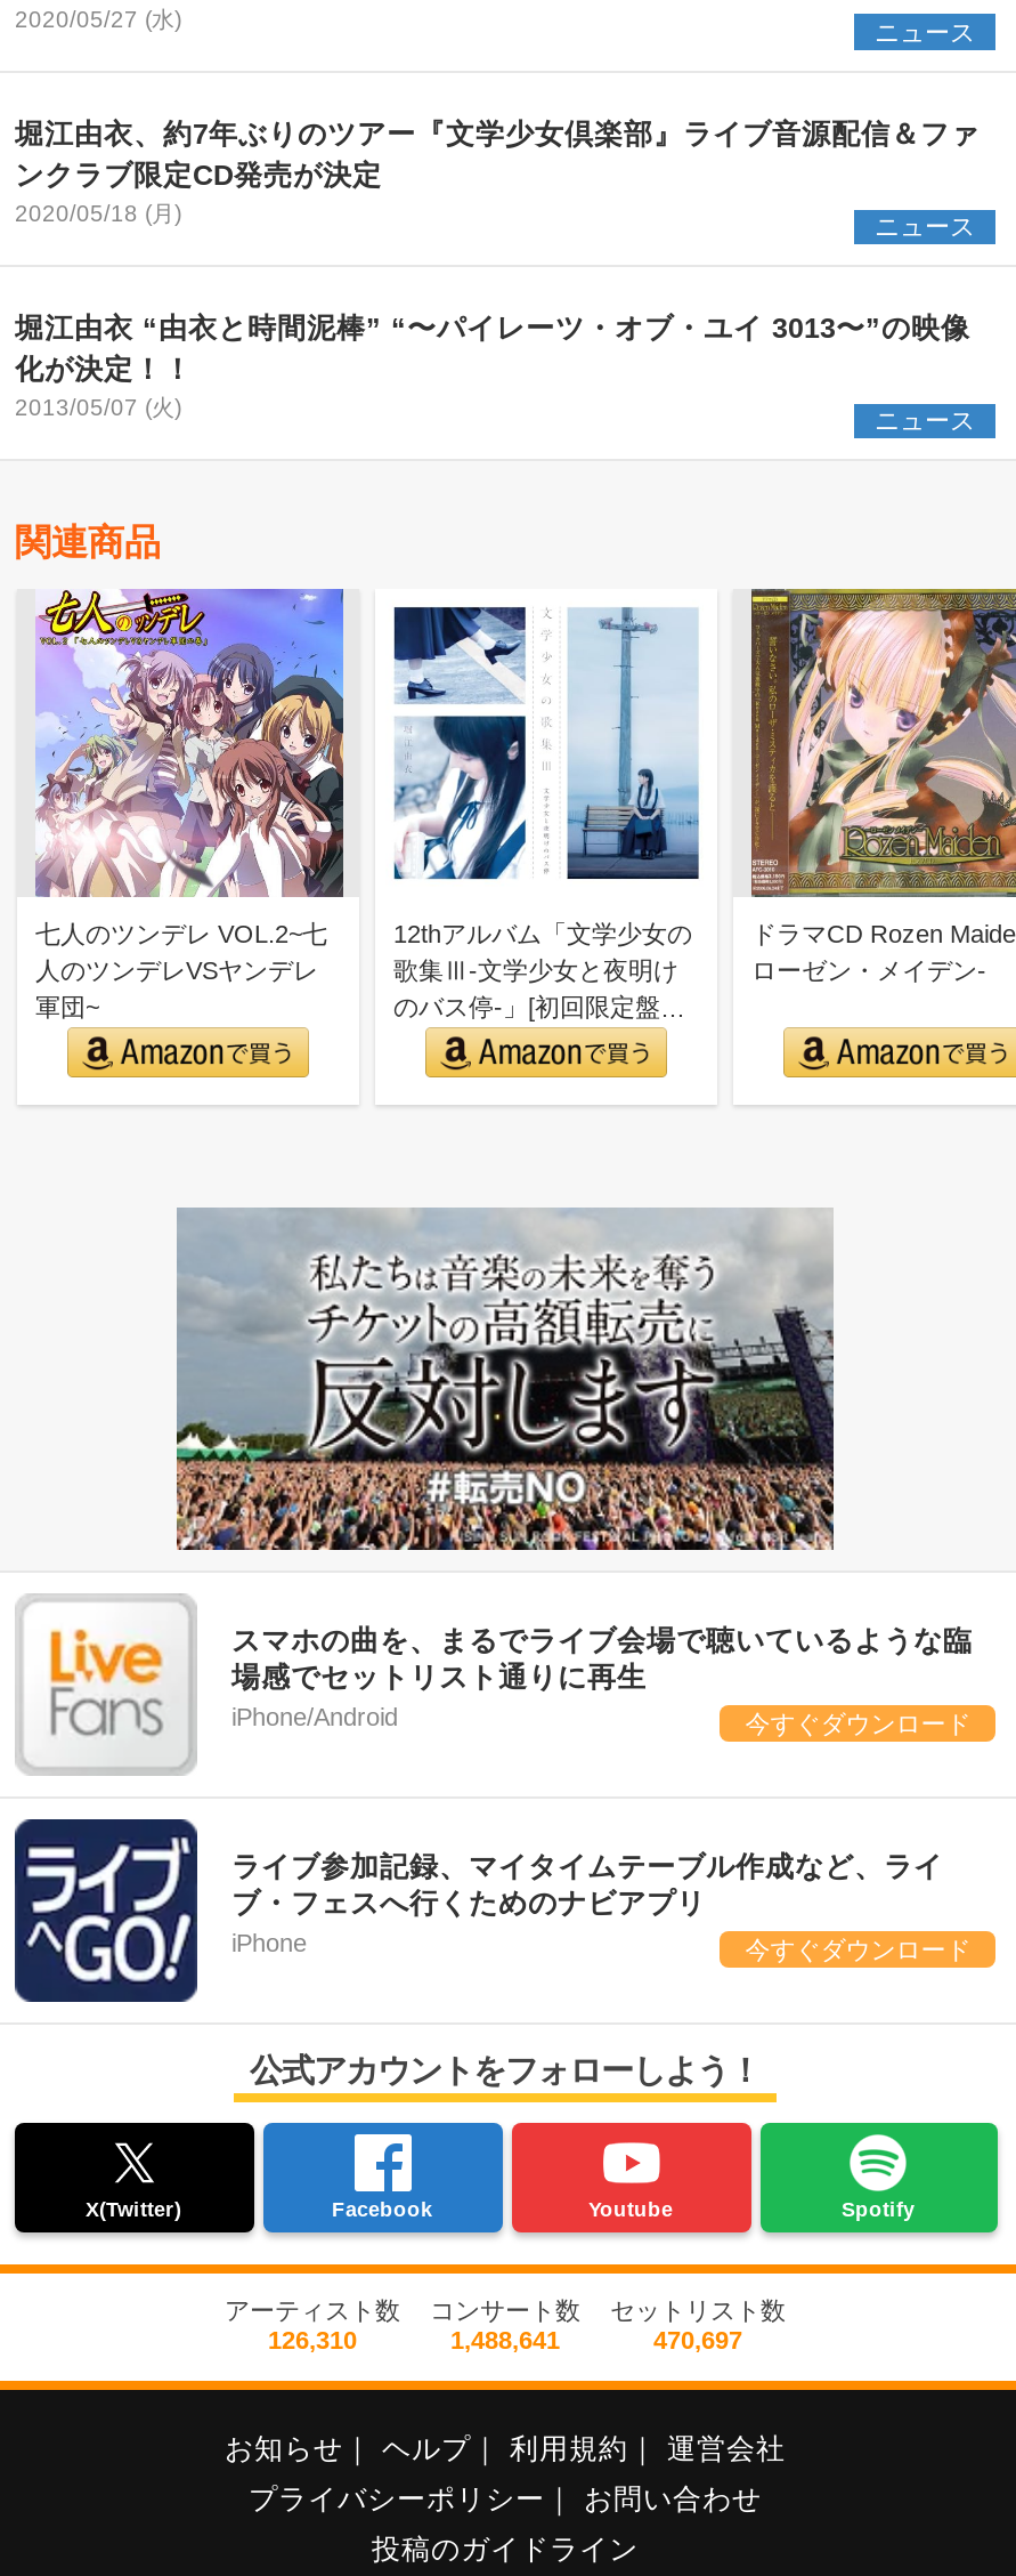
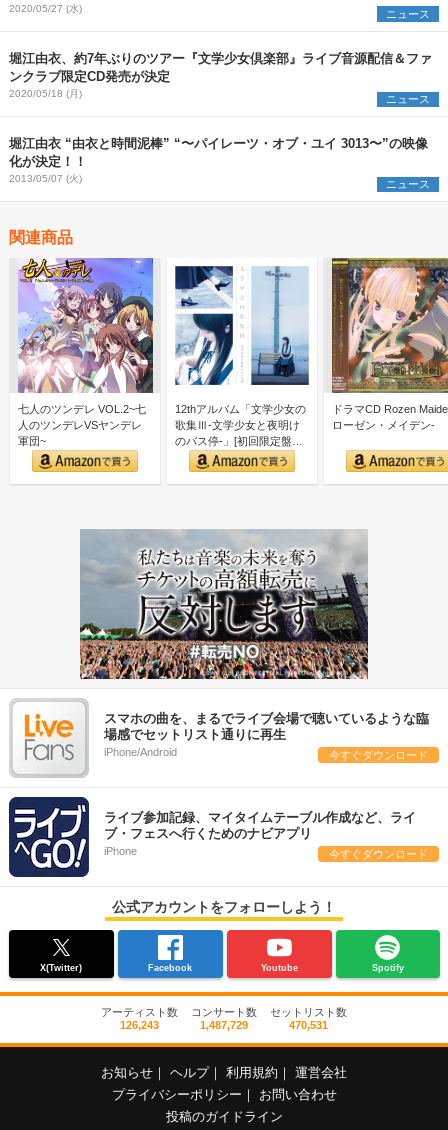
- 126,310
+ 126,243

- 1,488,641
+ 1,487,729

- 470,697
+ 470,531
